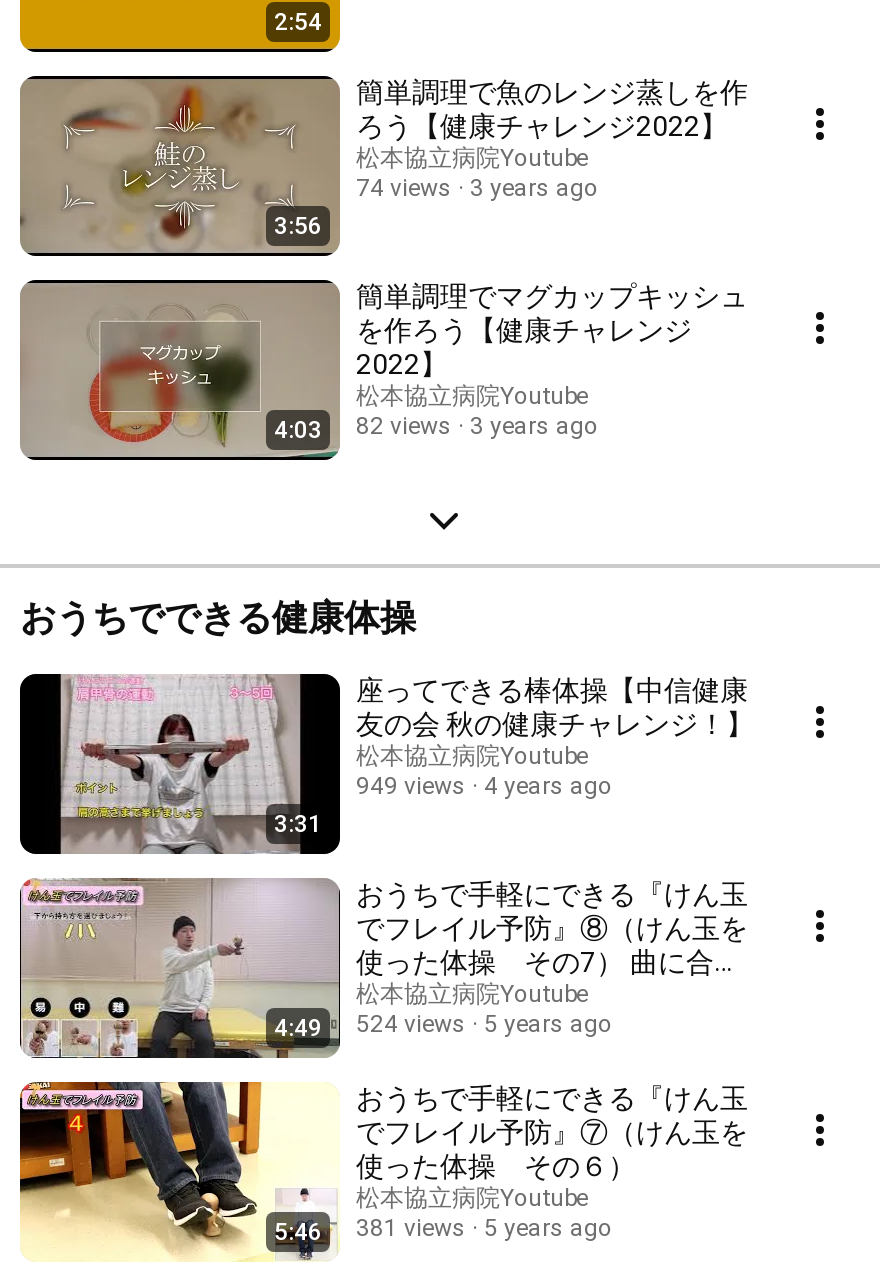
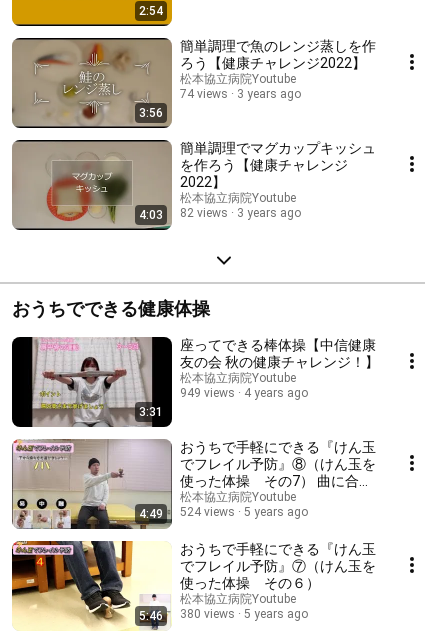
- 5:46 381 views 5 years ago
+ 5:46 380 views 5 years ago
